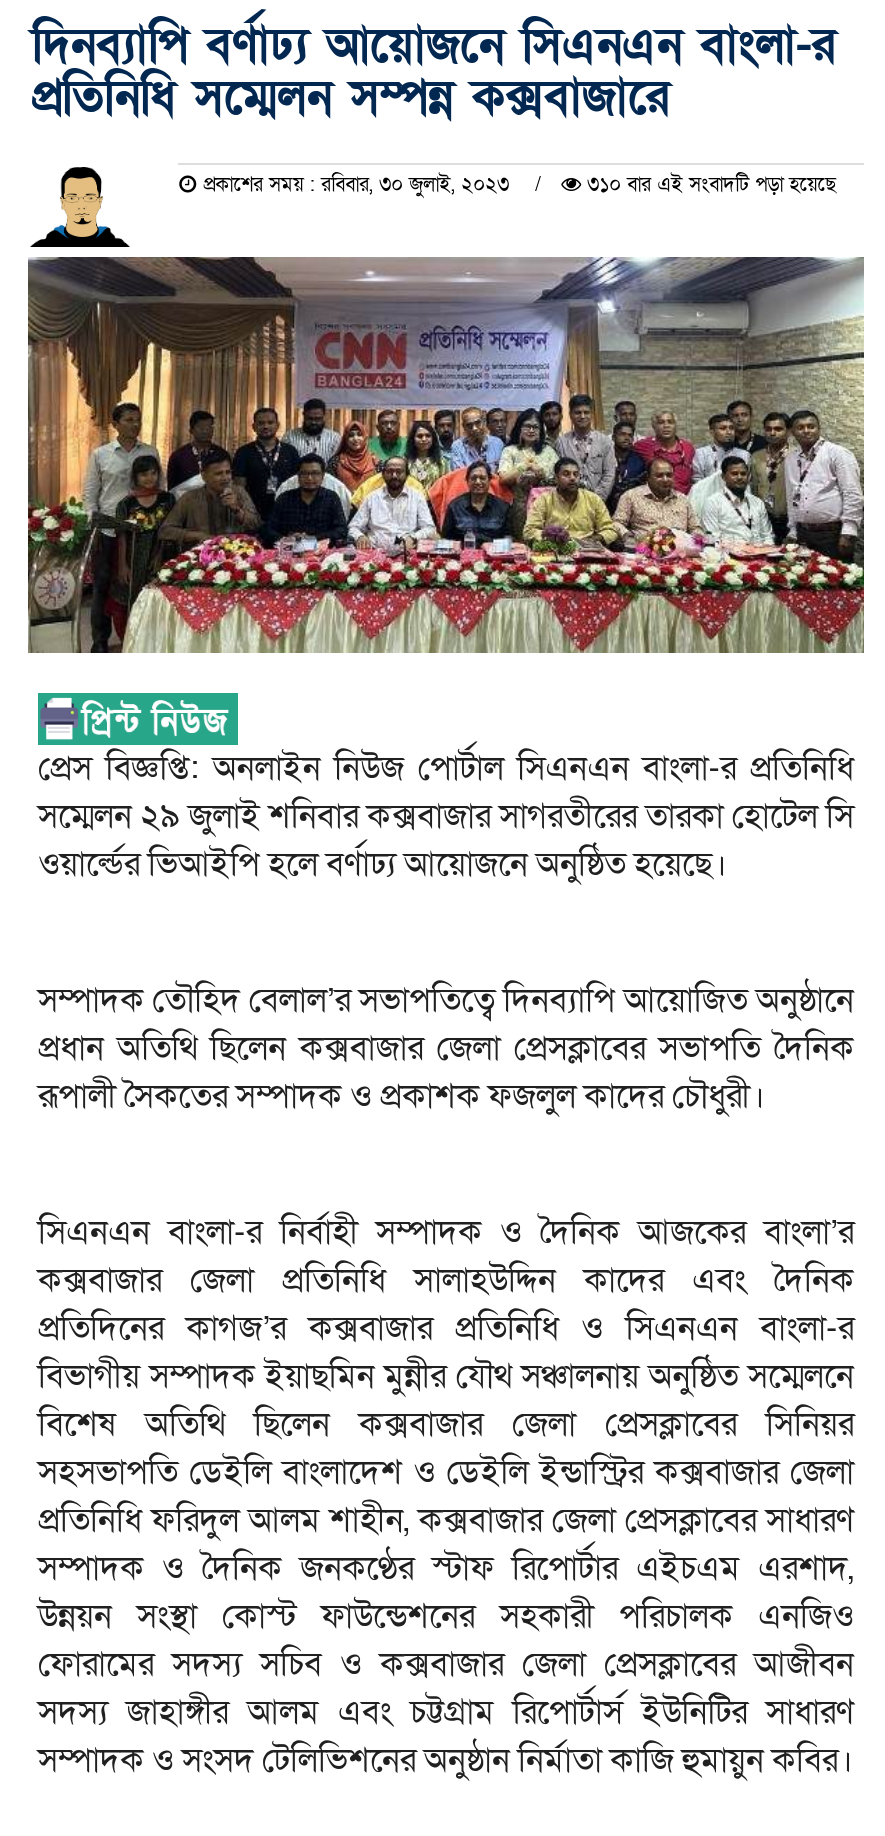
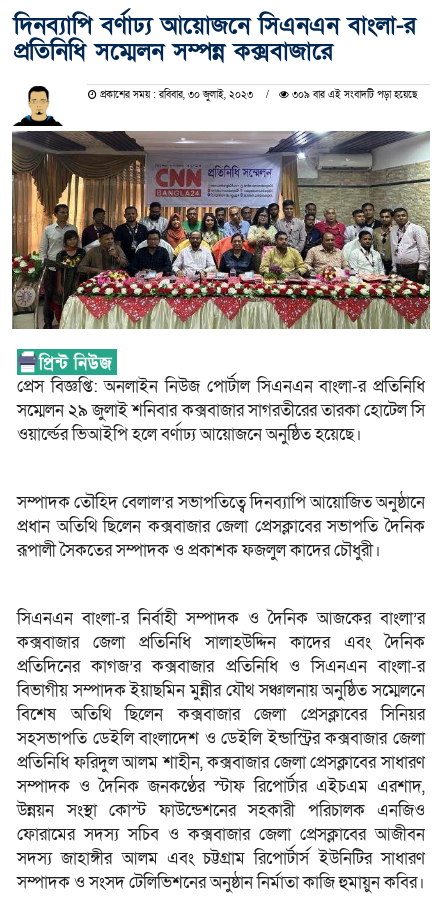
- ৩১০ বার এই সংবাদটি পড়া হয়েছে
+ ৩০৯ বার এই সংবাদটি পড়া হয়েছে
